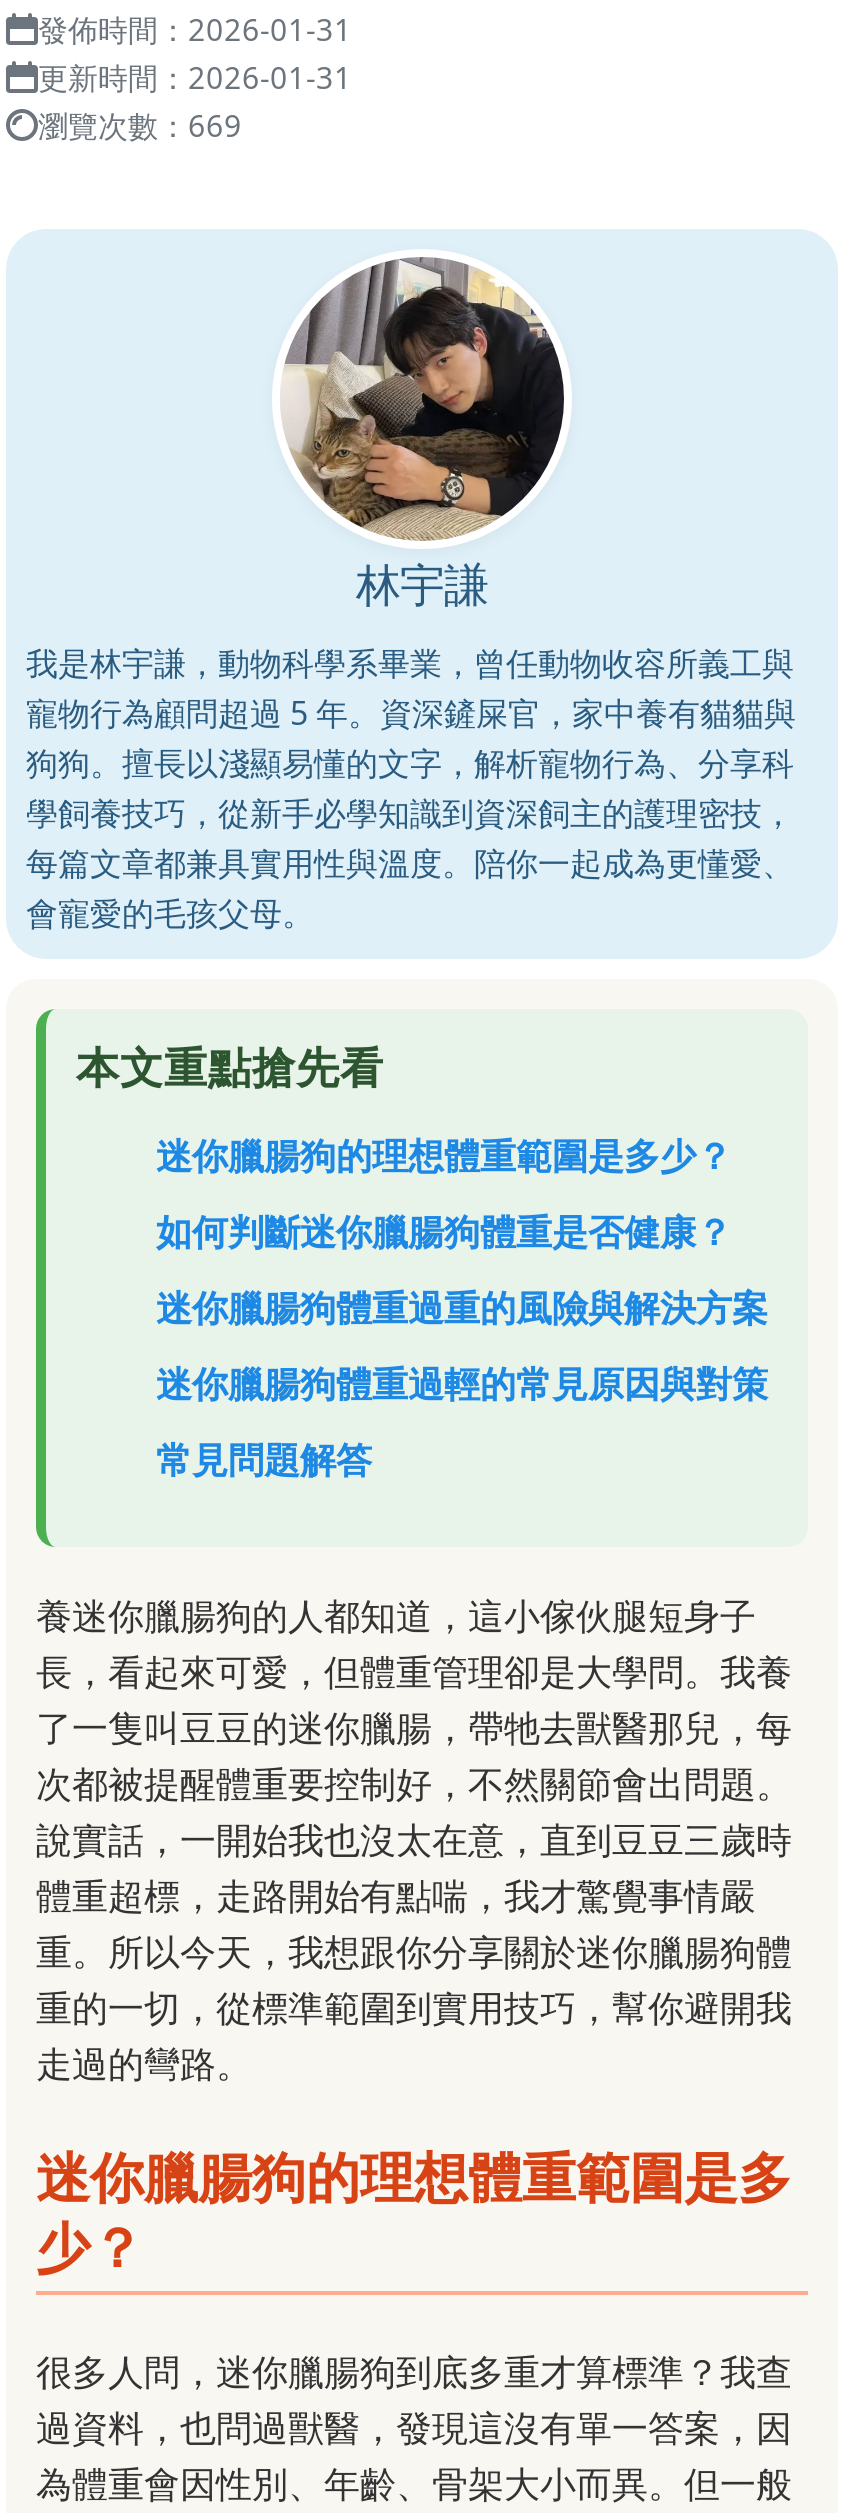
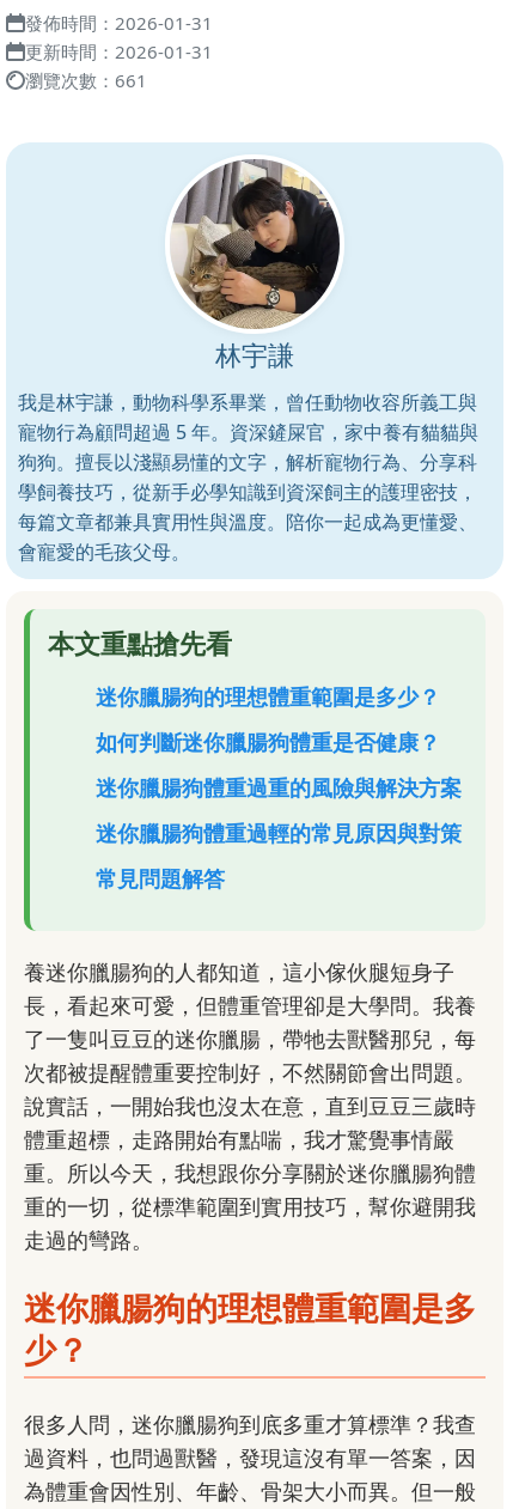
- 瀏覽次數：669
+ 瀏覽次數：661
